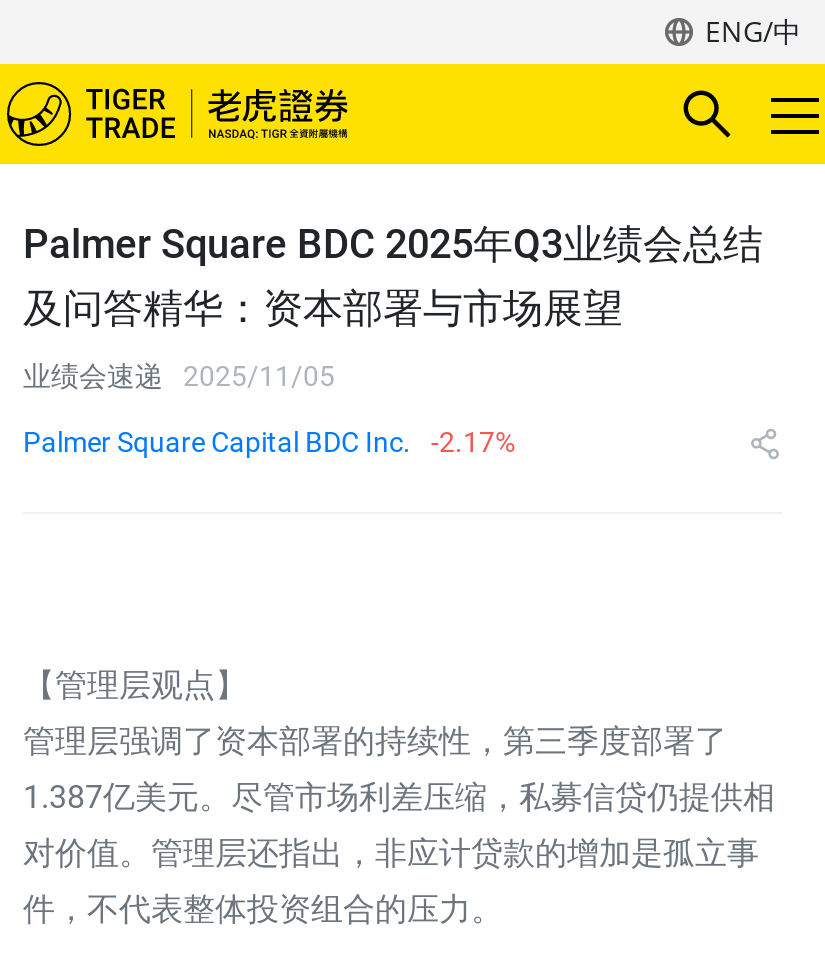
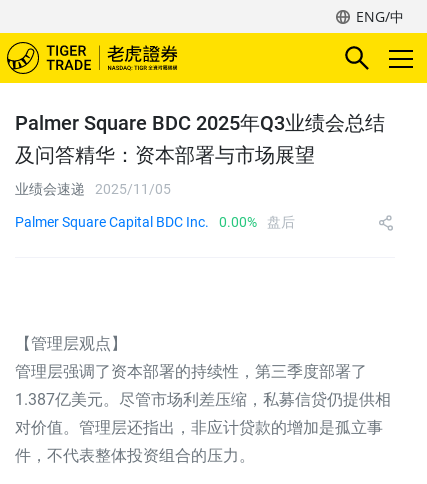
- -2.17%
+ 0.00%
+ 盘后
